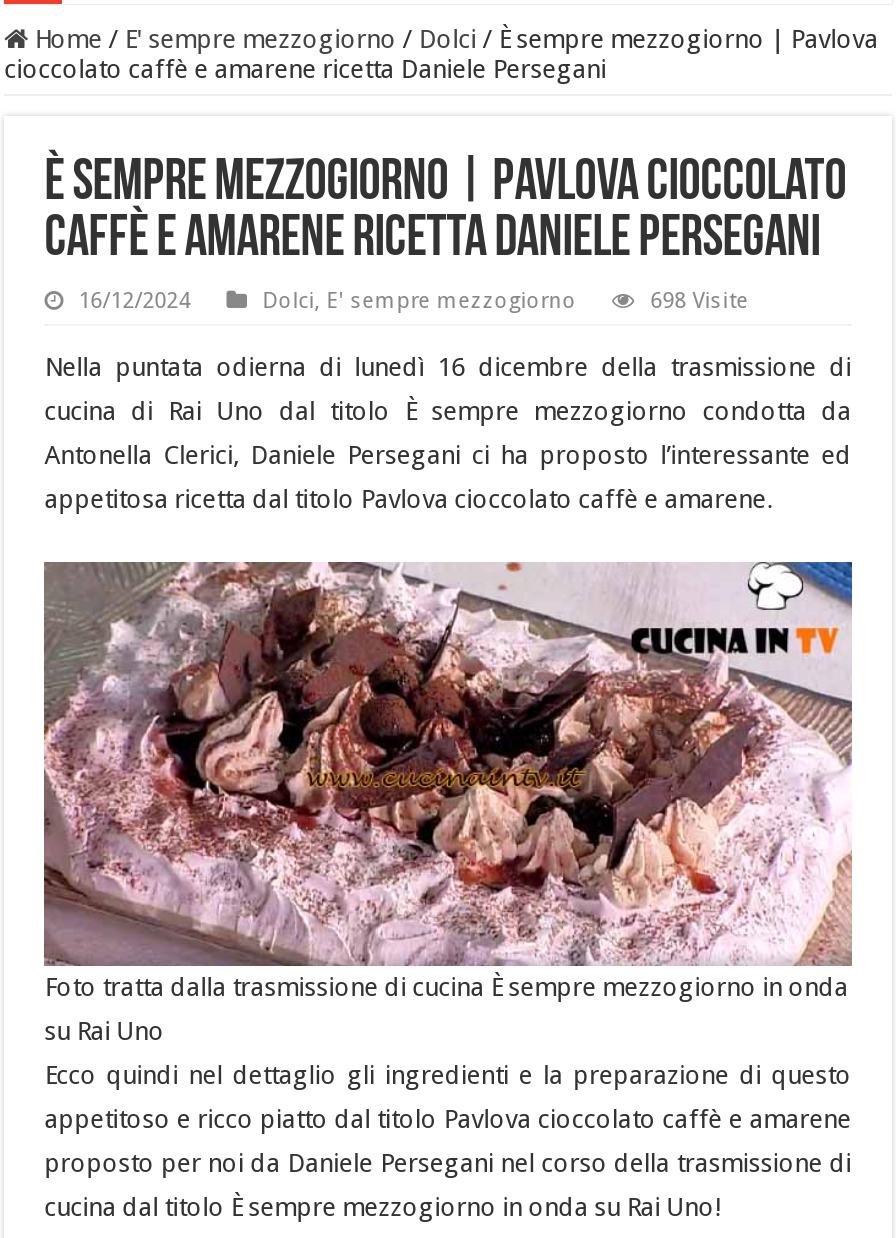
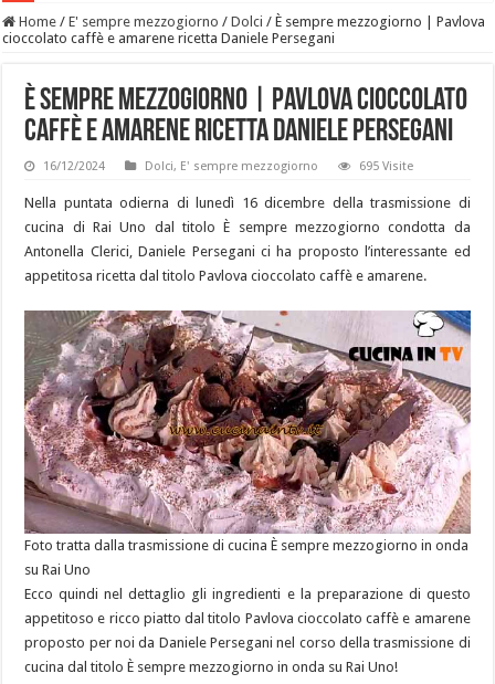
- 698 Visite
+ 695 Visite
